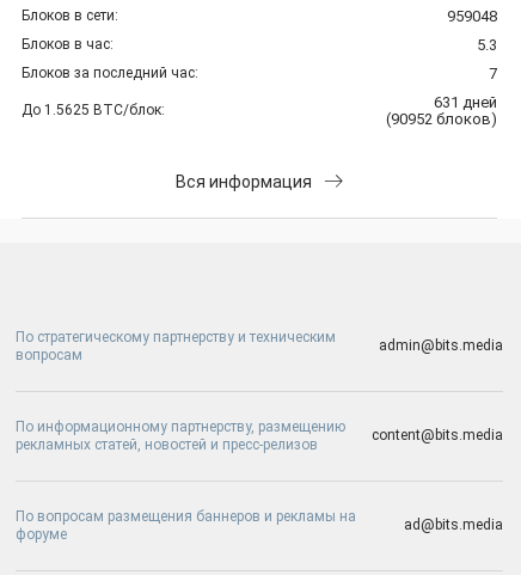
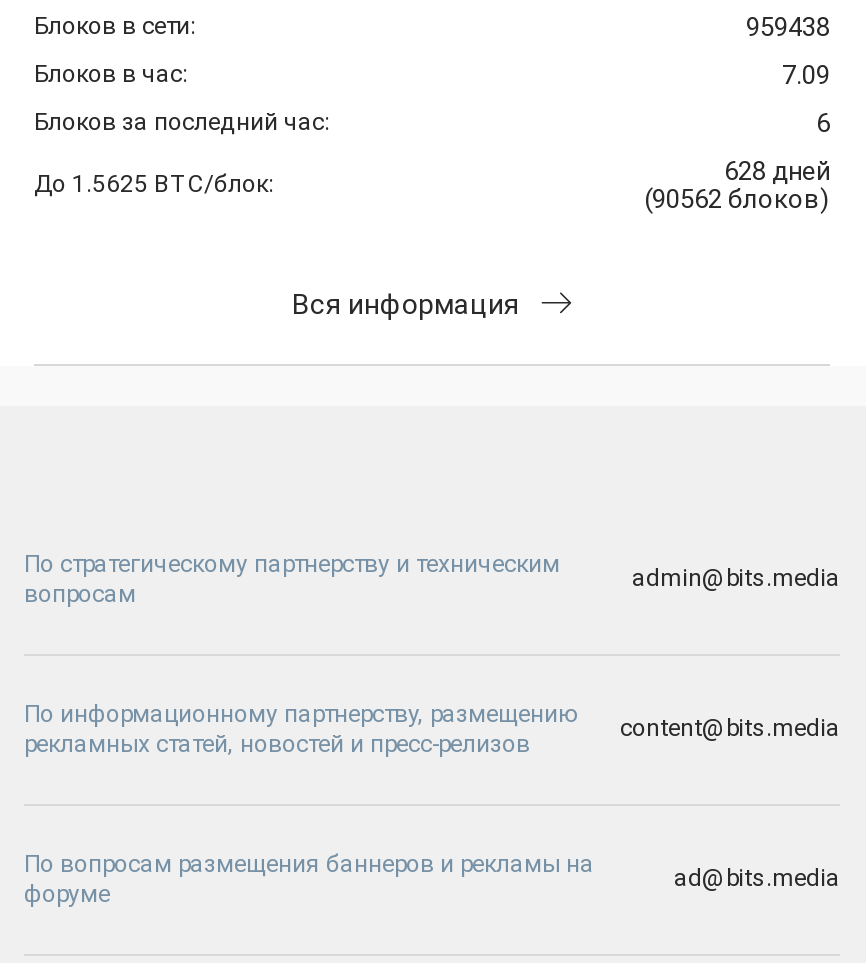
- 959048
+ 959438

- 5.3
+ 7.09

- 7
+ 6

- 631 дней
+ 628 дней

- (90952 блоков)
+ (90562 блоков)
